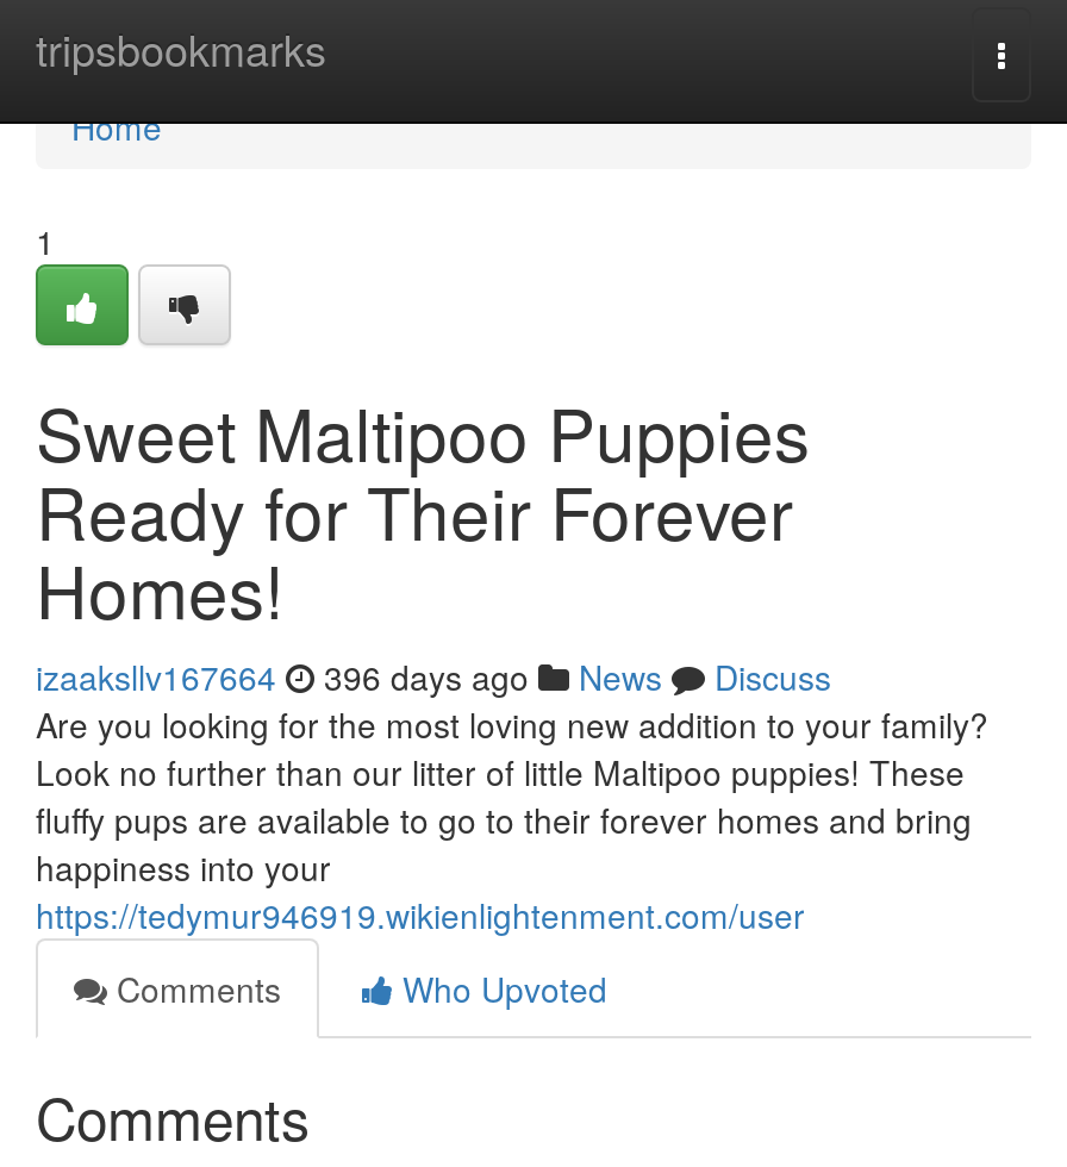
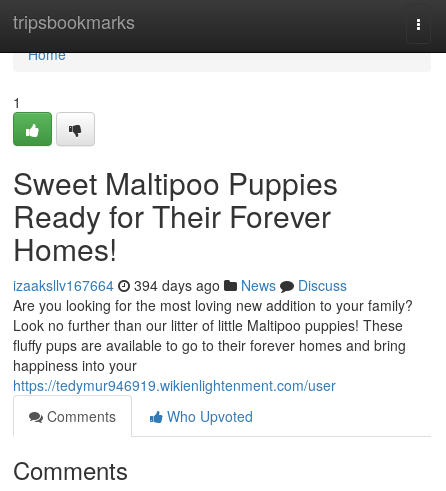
- izaaksllv167664 396 days ago News Discuss
+ izaaksllv167664 394 days ago News Discuss
